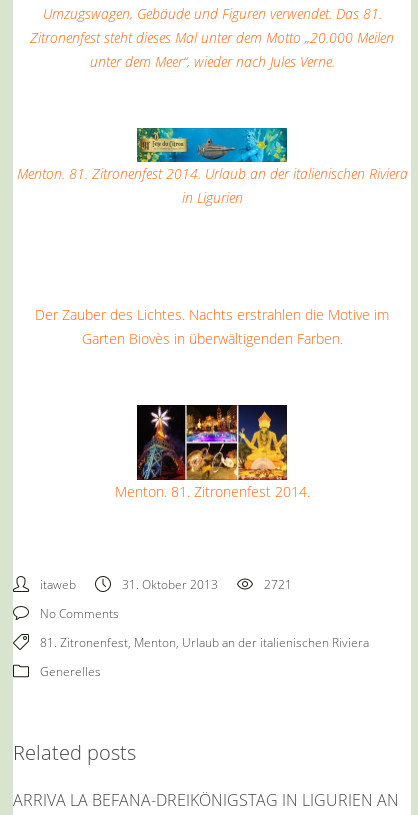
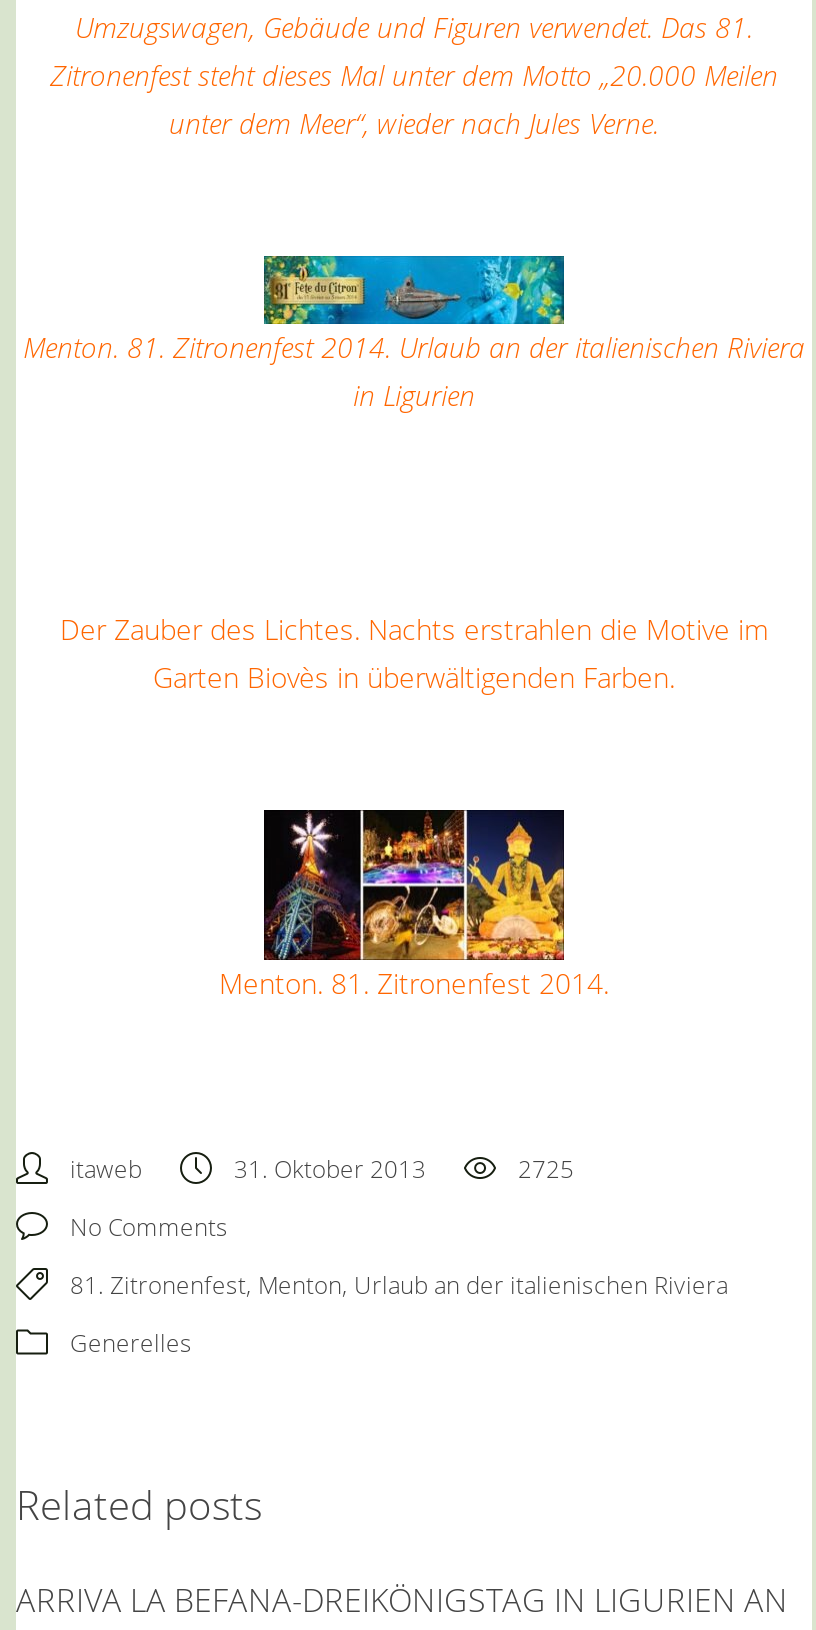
- 2721
+ 2725
